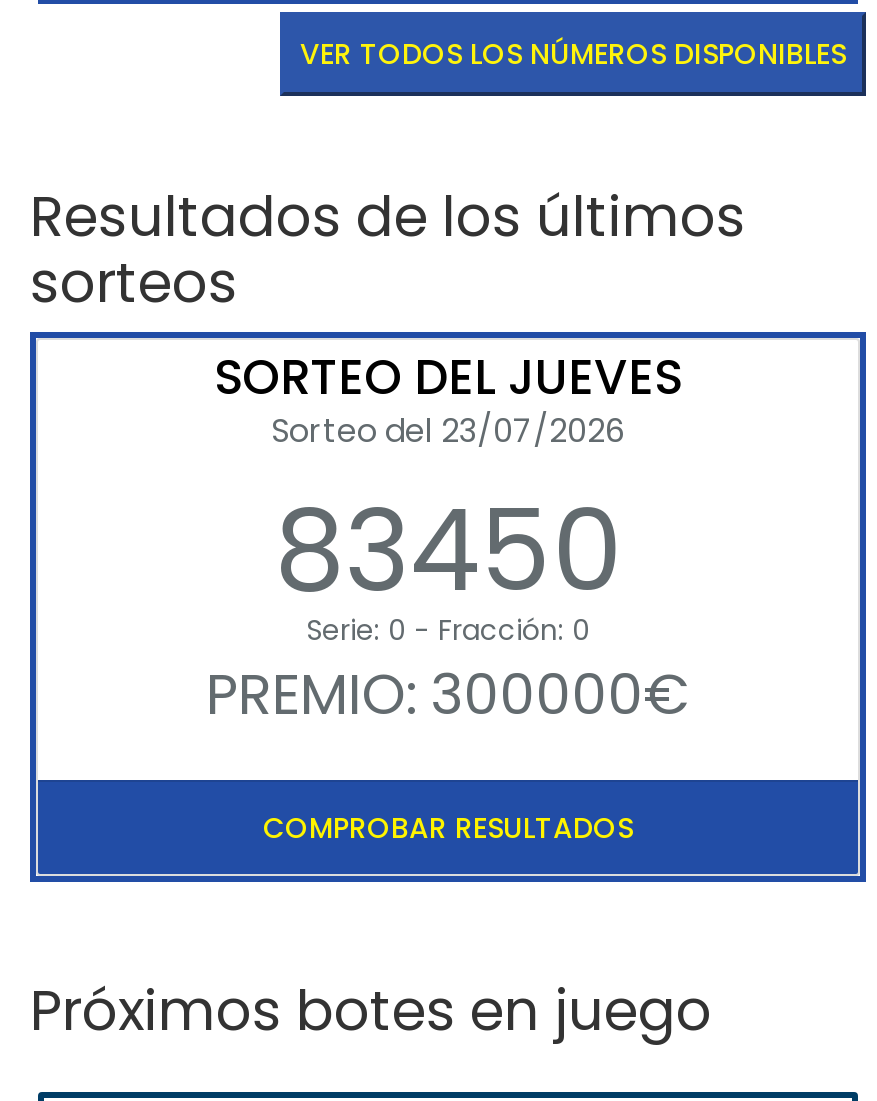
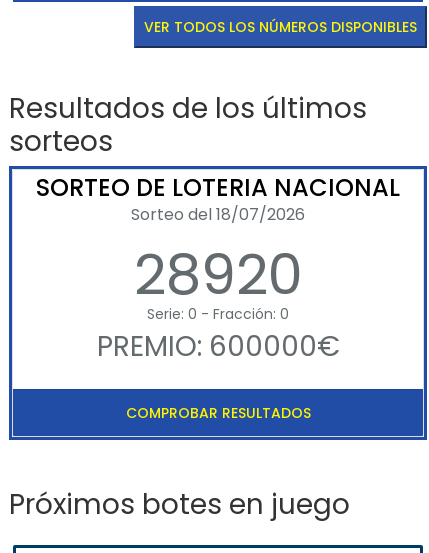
- SORTEO DEL JUEVES
- Sorteo del 23/07/2026
- 83450
+ SORTEO DE LOTERIA NACIONAL
+ Sorteo del 18/07/2026
+ 28920

- PREMIO: 300000€
+ PREMIO: 600000€
